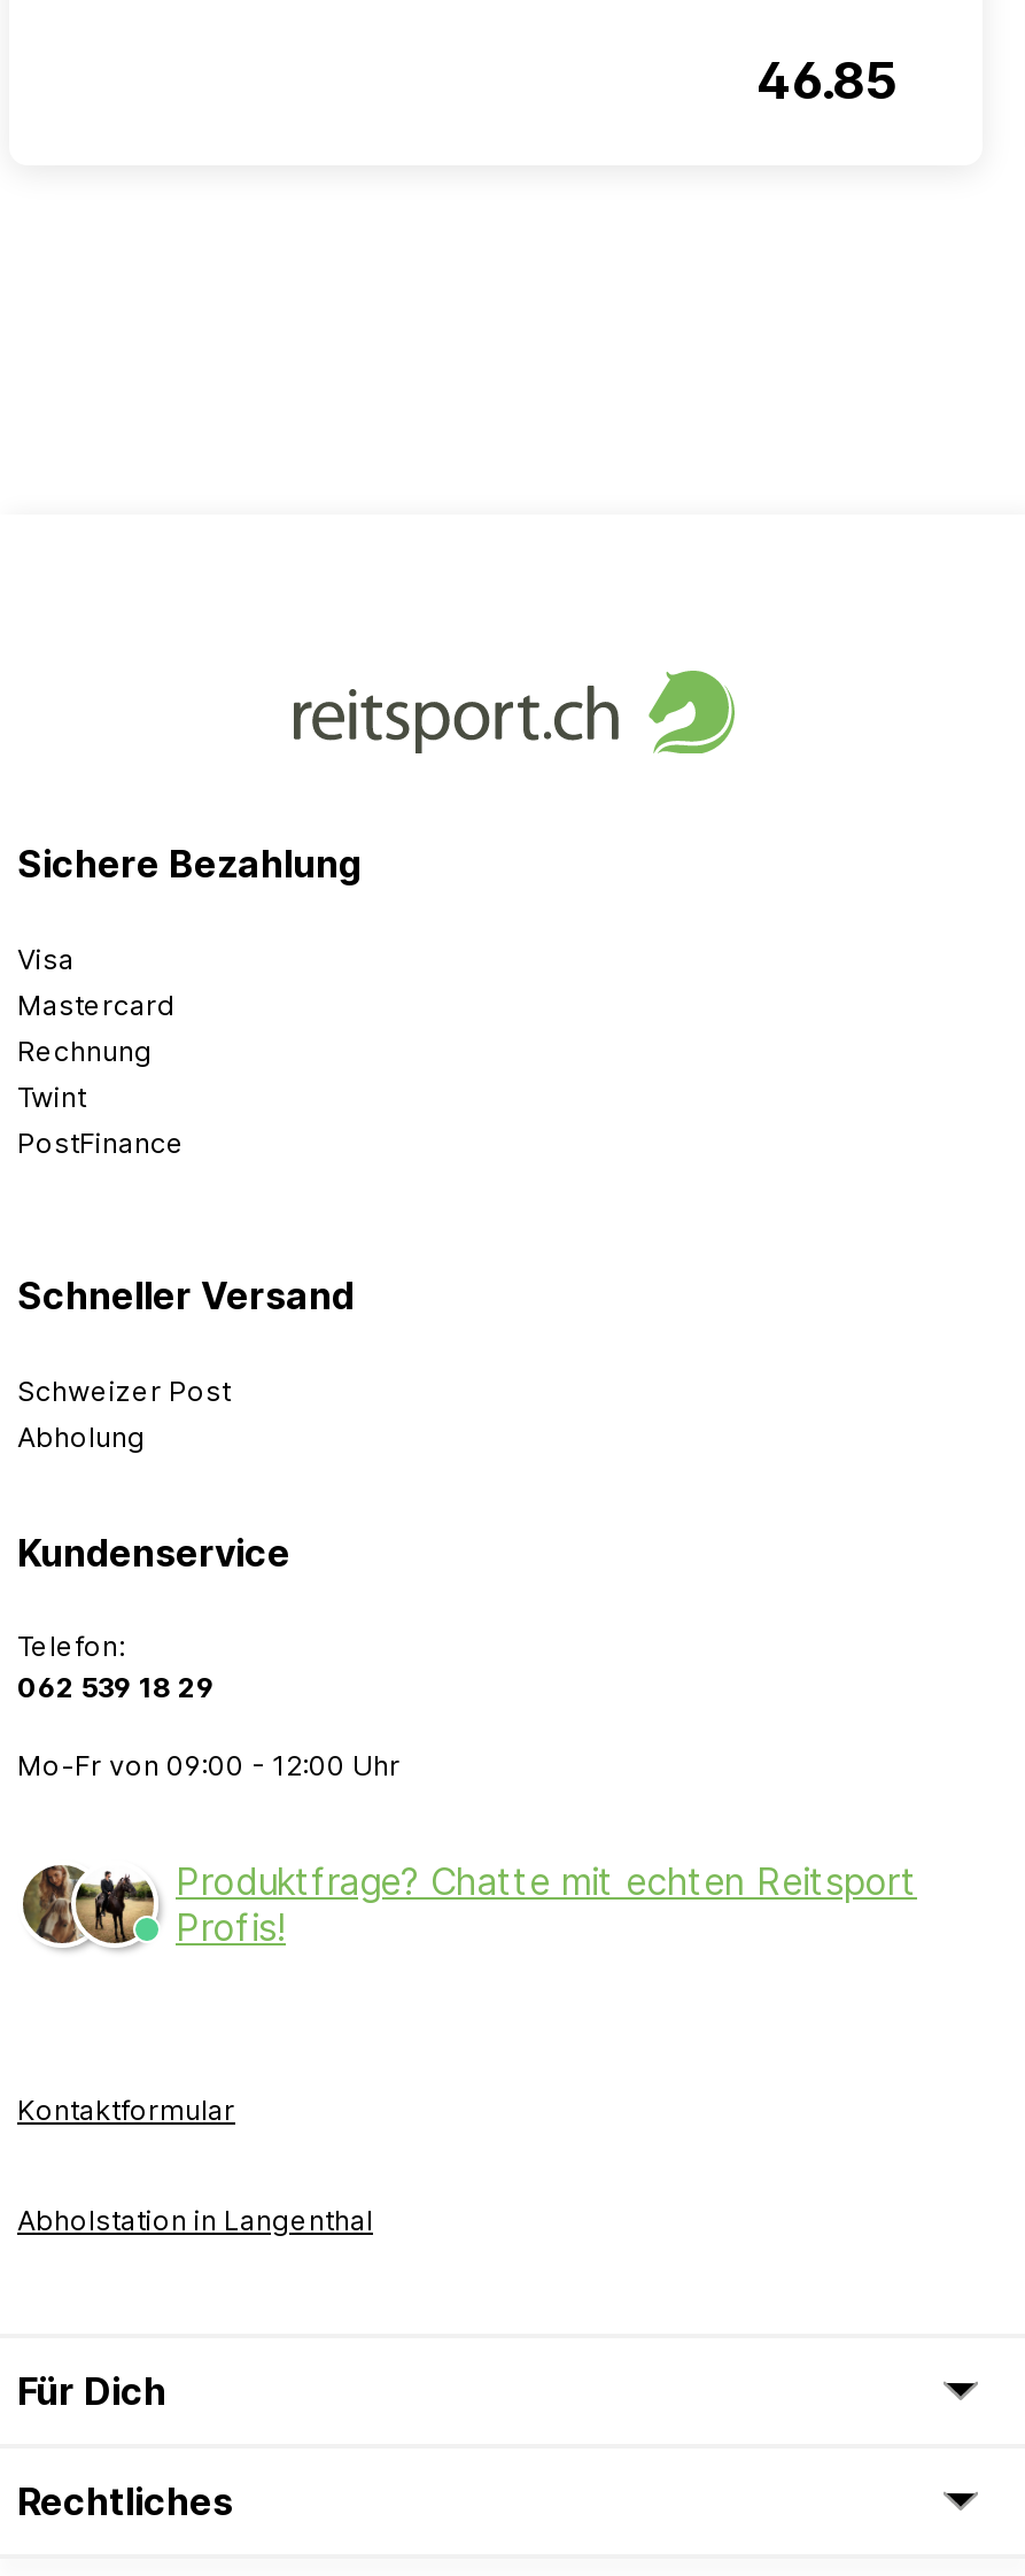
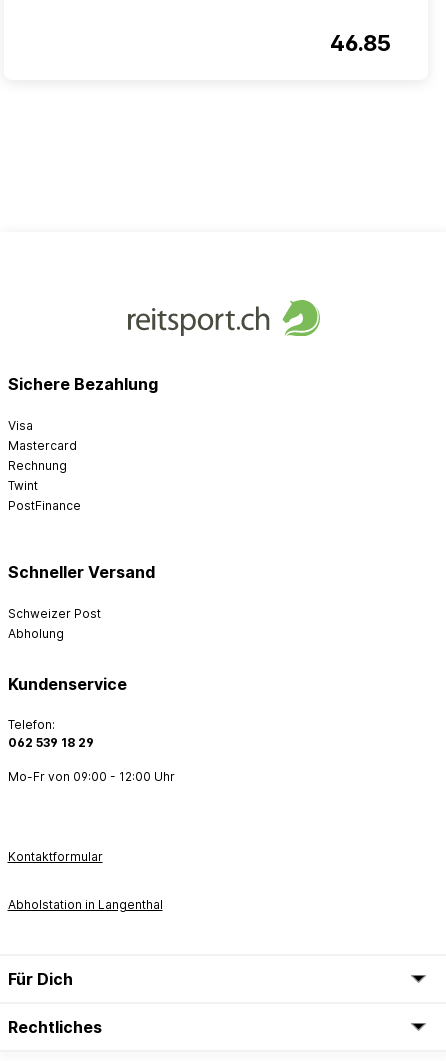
- [image]
- Produktfrage? Chatte mit echten Reitsport
- Profis!
